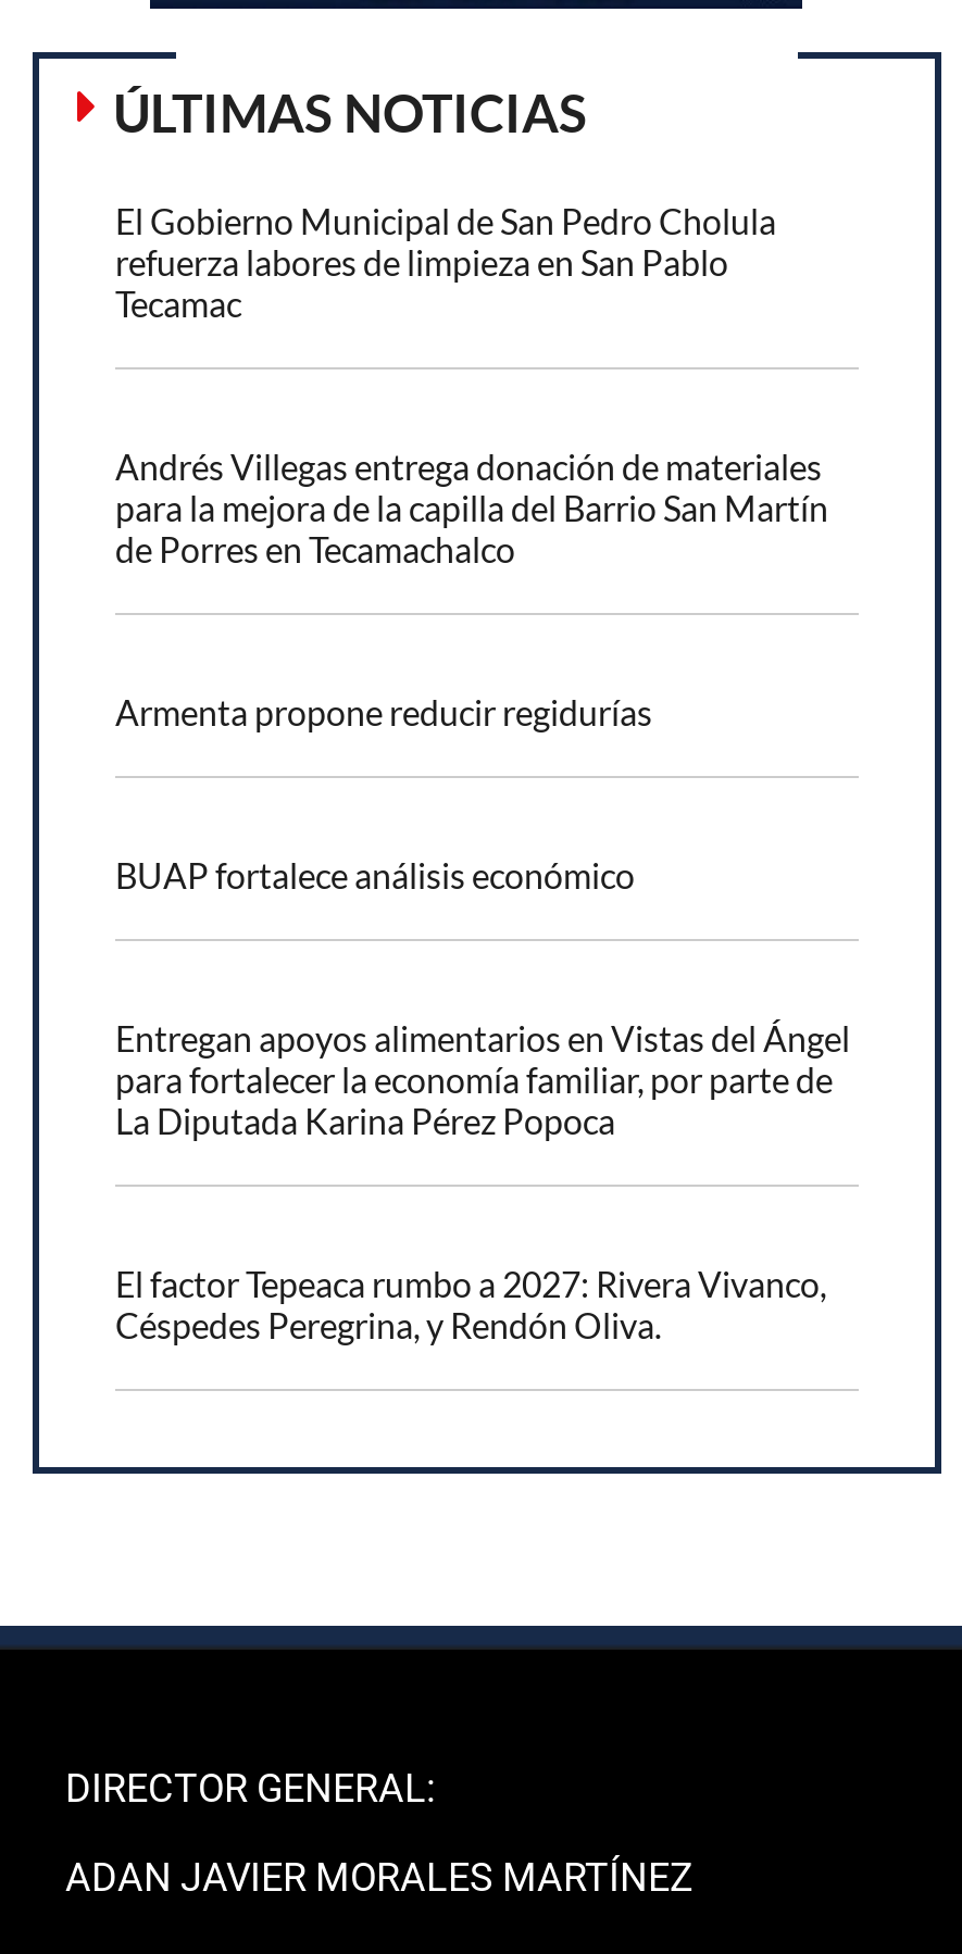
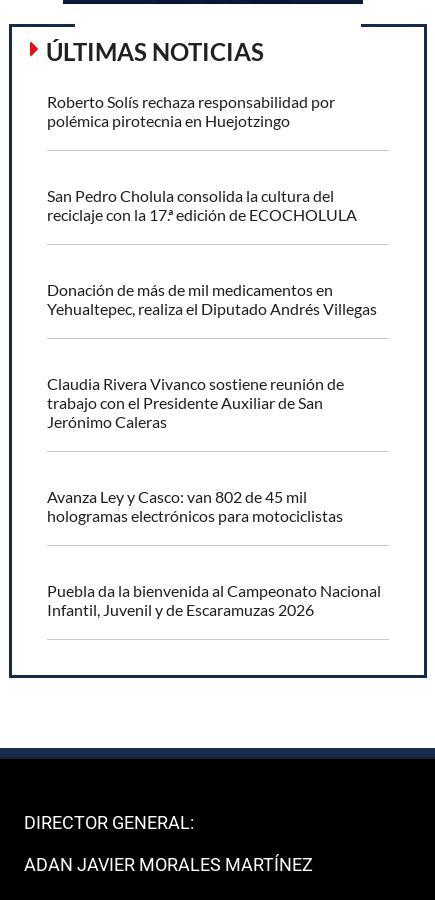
- El Gobierno Municipal de San Pedro Cholula
- refuerza labores de limpieza en San Pablo
- Tecamac
+ Roberto Solís rechaza responsabilidad por
+ polémica pirotecnia en Huejotzingo

- Andrés Villegas entrega donación de materiales
- para la mejora de la capilla del Barrio San Martín
- de Porres en Tecamachalco
+ San Pedro Cholula consolida la cultura del
+ reciclaje con la 17.ª edición de ECOCHOLULA

- Armenta propone reducir regidurías
+ Donación de más de mil medicamentos en
+ Yehualtepec, realiza el Diputado Andrés Villegas

- BUAP fortalece análisis económico
+ Claudia Rivera Vivanco sostiene reunión de
+ trabajo con el Presidente Auxiliar de San
+ Jerónimo Caleras

- Entregan apoyos alimentarios en Vistas del Ángel
- para fortalecer la economía familiar, por parte de
- La Diputada Karina Pérez Popoca
+ Avanza Ley y Casco: van 802 de 45 mil
+ hologramas electrónicos para motociclistas

- El factor Tepeaca rumbo a 2027: Rivera Vivanco,
- Céspedes Peregrina, y Rendón Oliva.
+ Puebla da la bienvenida al Campeonato Nacional
+ Infantil, Juvenil y de Escaramuzas 2026
